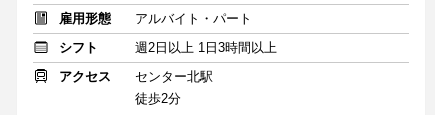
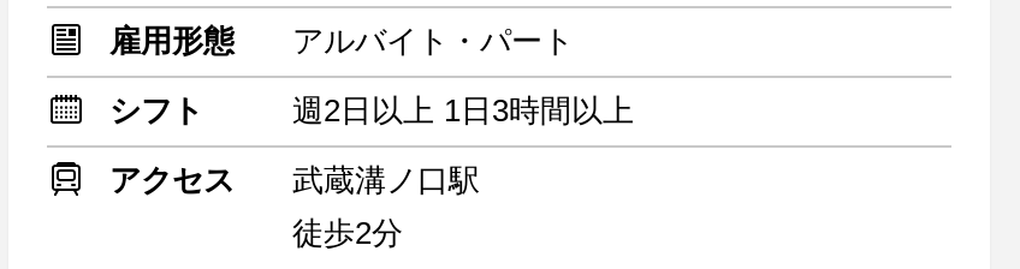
- センター北駅
+ 武蔵溝ノ口駅
